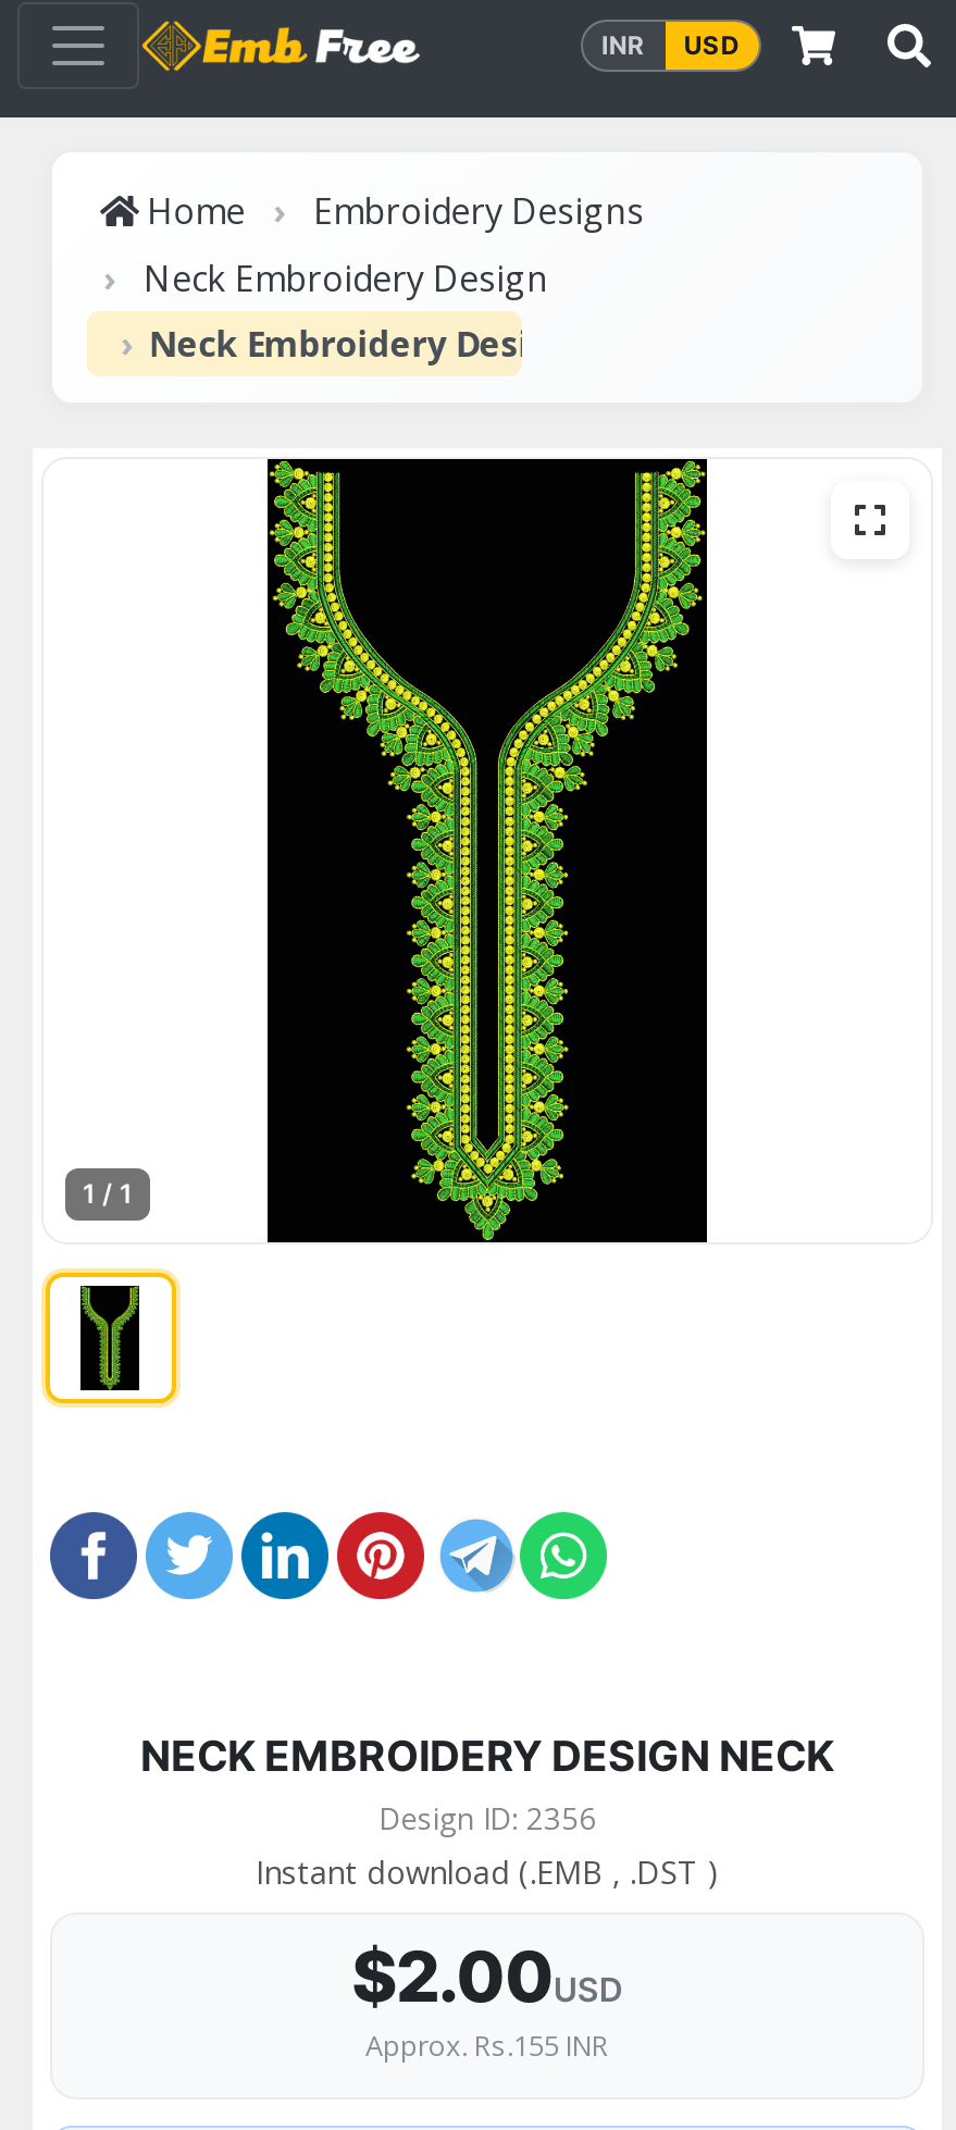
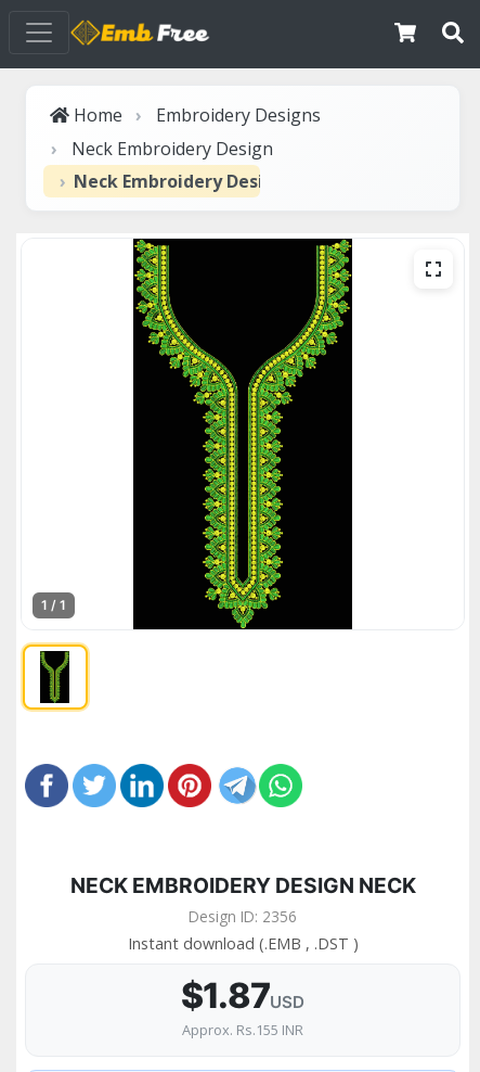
- INR
- USD

- $2.00USD
+ $1.87USD
